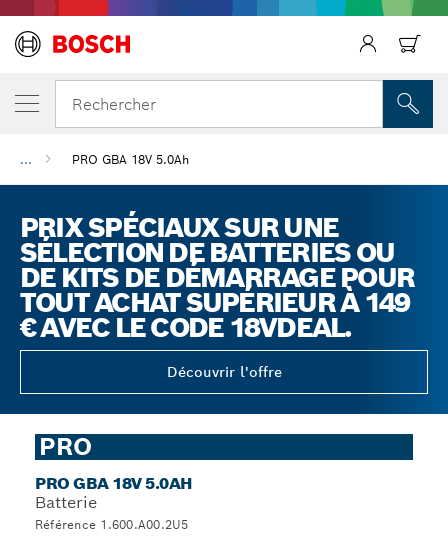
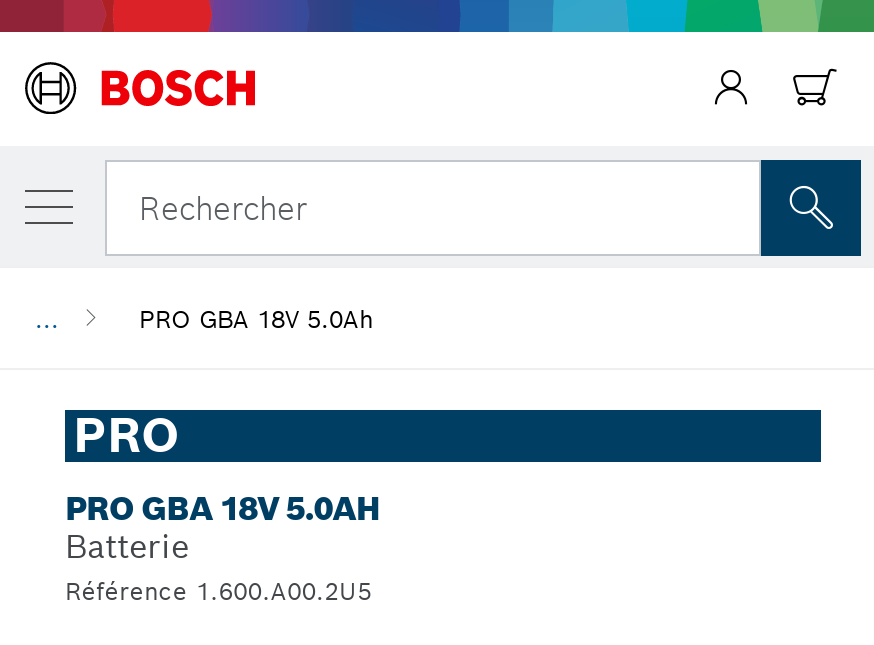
- [image]
- PRIX SPÉCIAUX SUR UNE
- SÉLECTION DE BATTERIES OU
- DE KITS DE DÉMARRAGE POUR
- TOUT ACHAT SUPÉRIEUR À 149
- € AVEC LE CODE 18VDEAL.
- Découvrir l'offre
